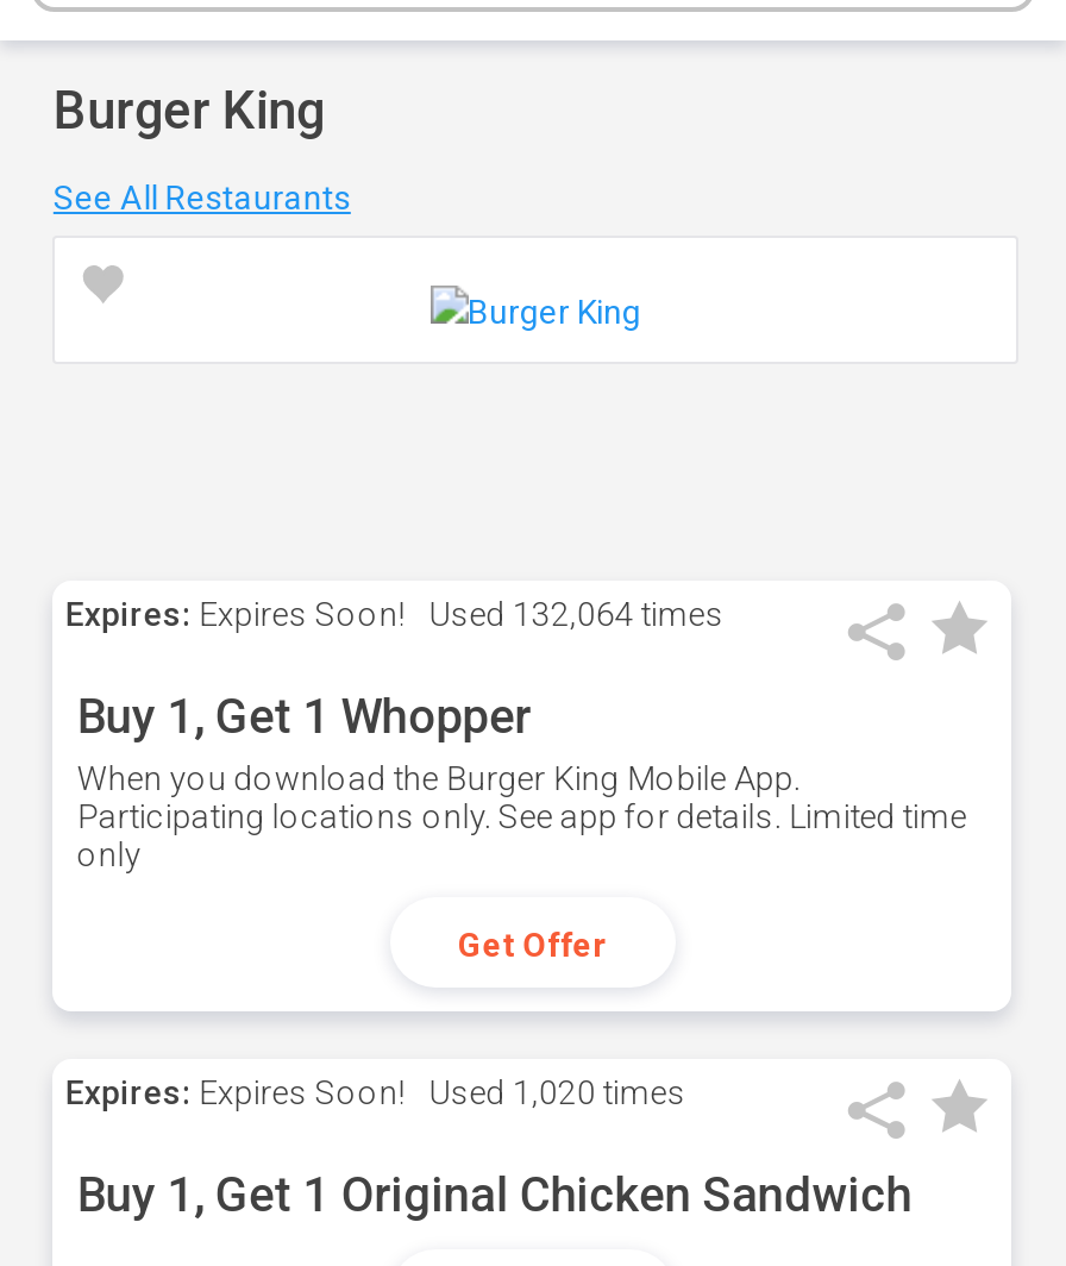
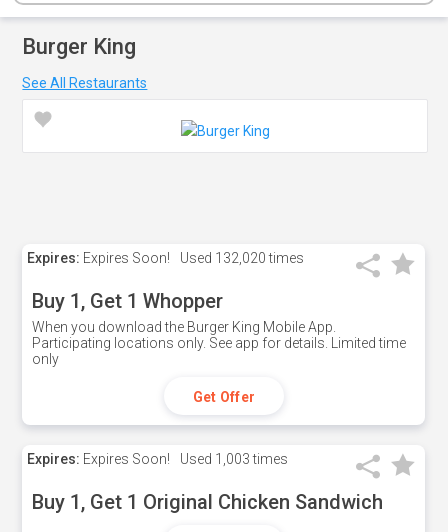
- Expires: Expires Soon! Used 132,064 times
+ Expires: Expires Soon! Used 132,020 times

- Expires: Expires Soon! Used 1,020 times
+ Expires: Expires Soon! Used 1,003 times
